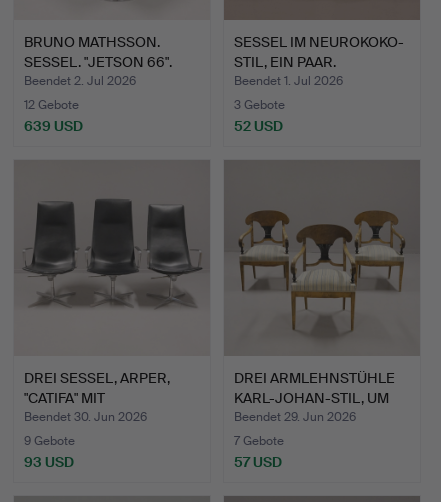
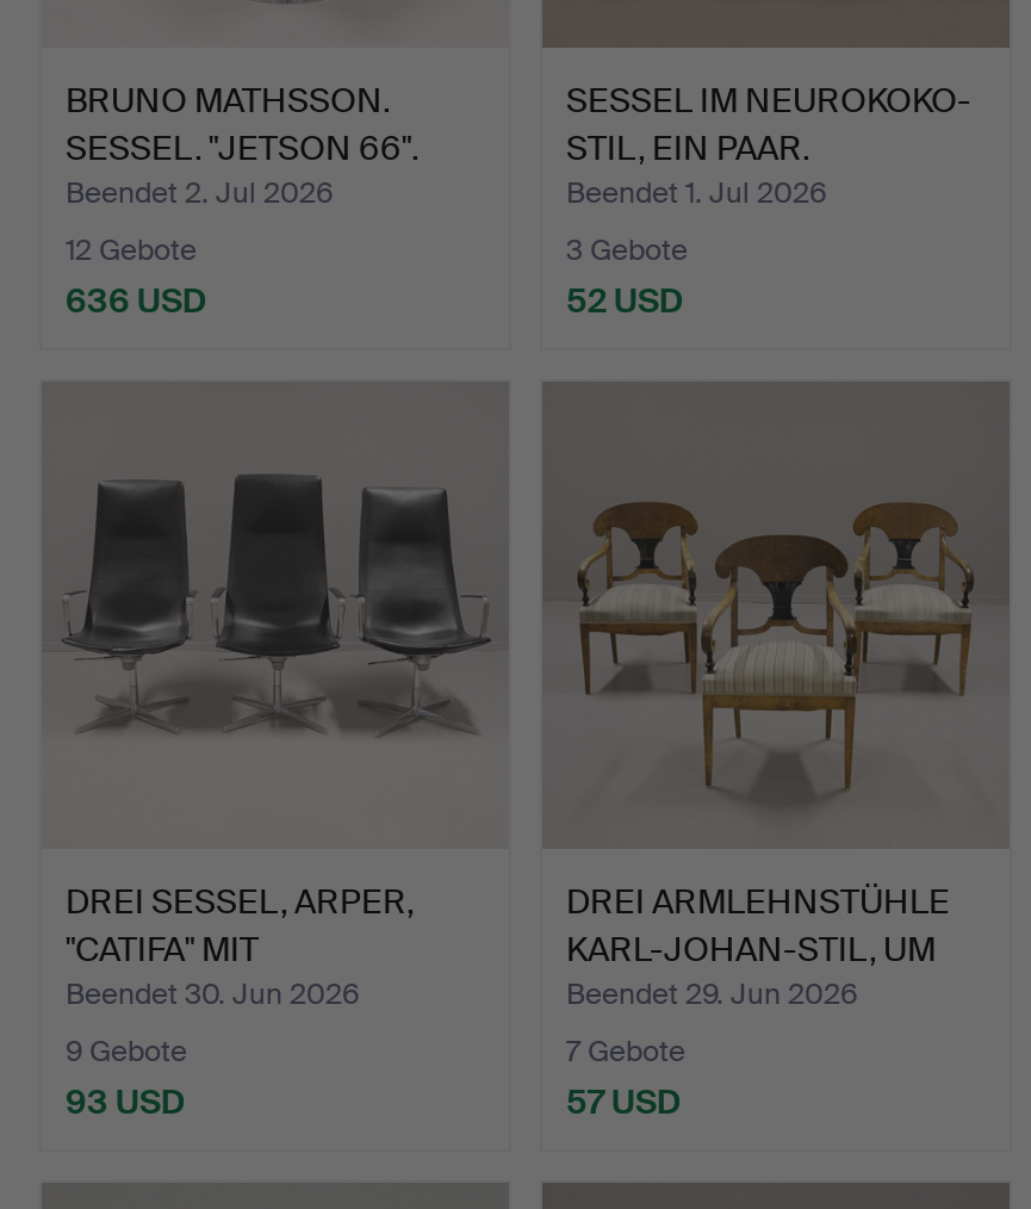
- 639 USD
+ 636 USD
